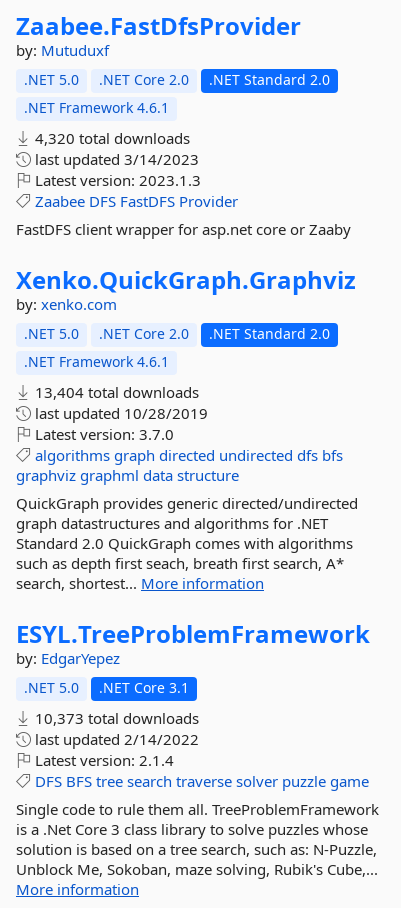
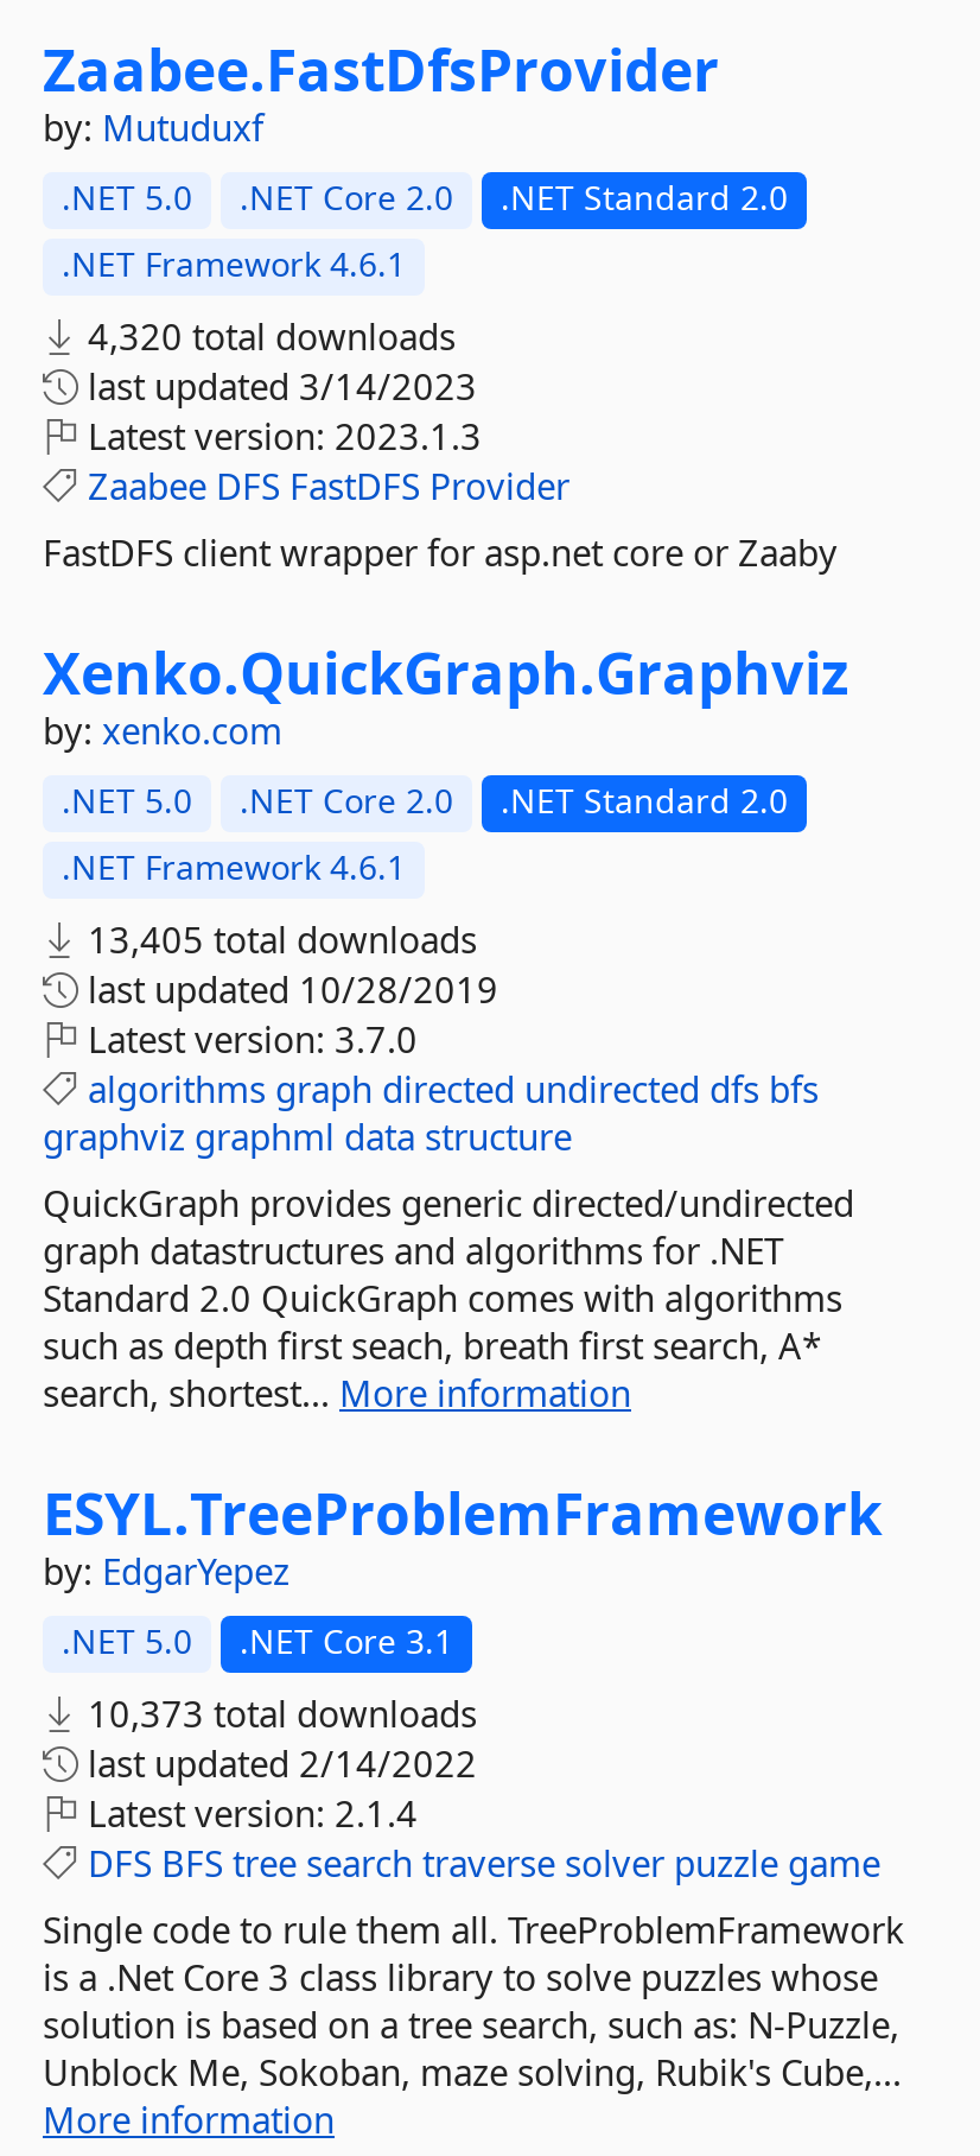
- 13,404 total downloads
+ 13,405 total downloads
